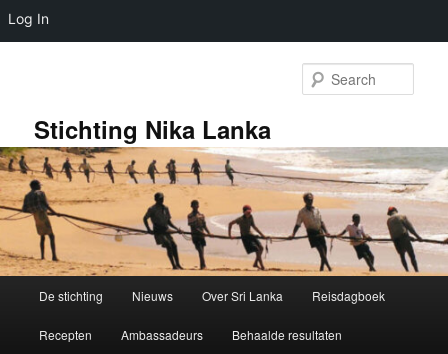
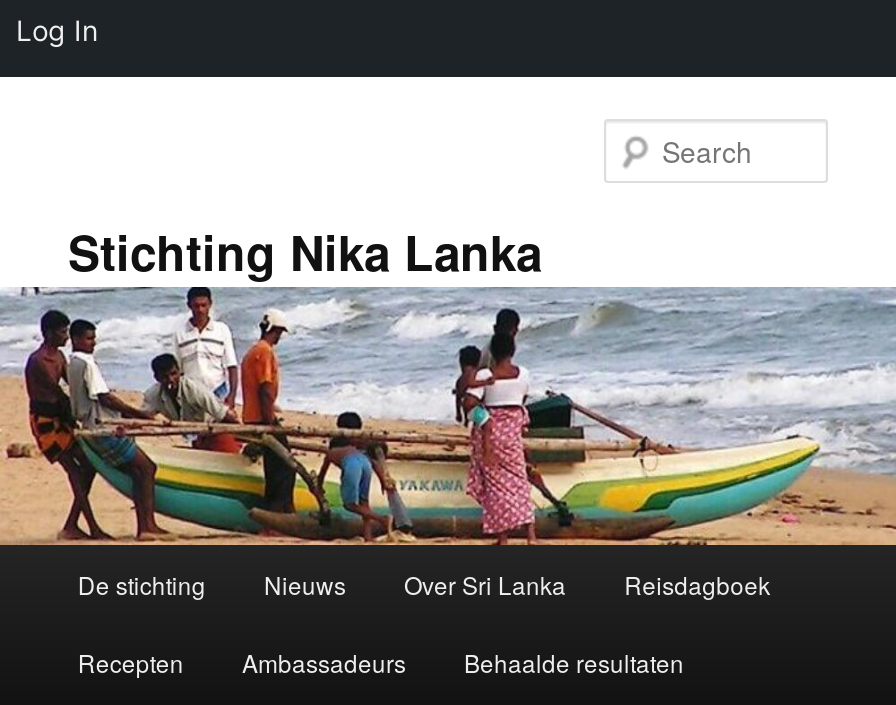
- [image]
+ [image]
